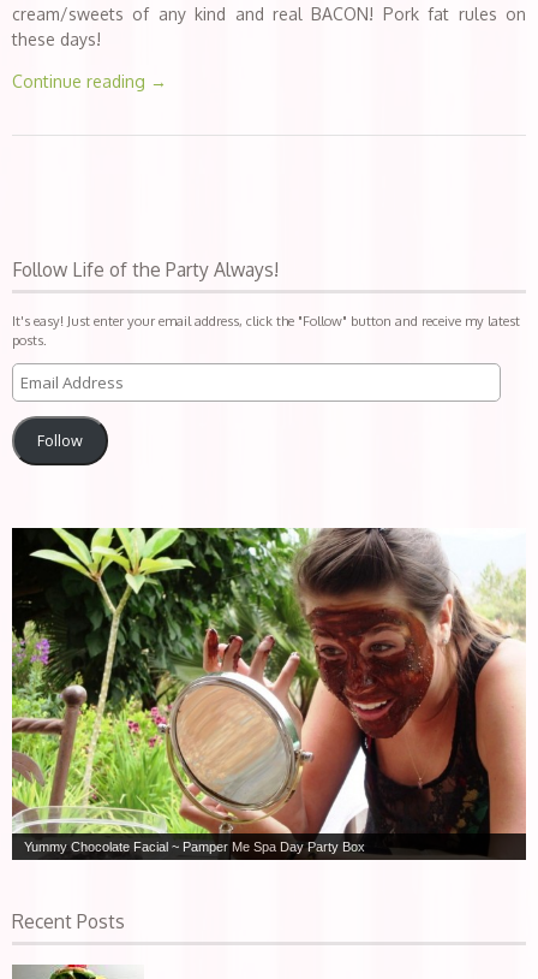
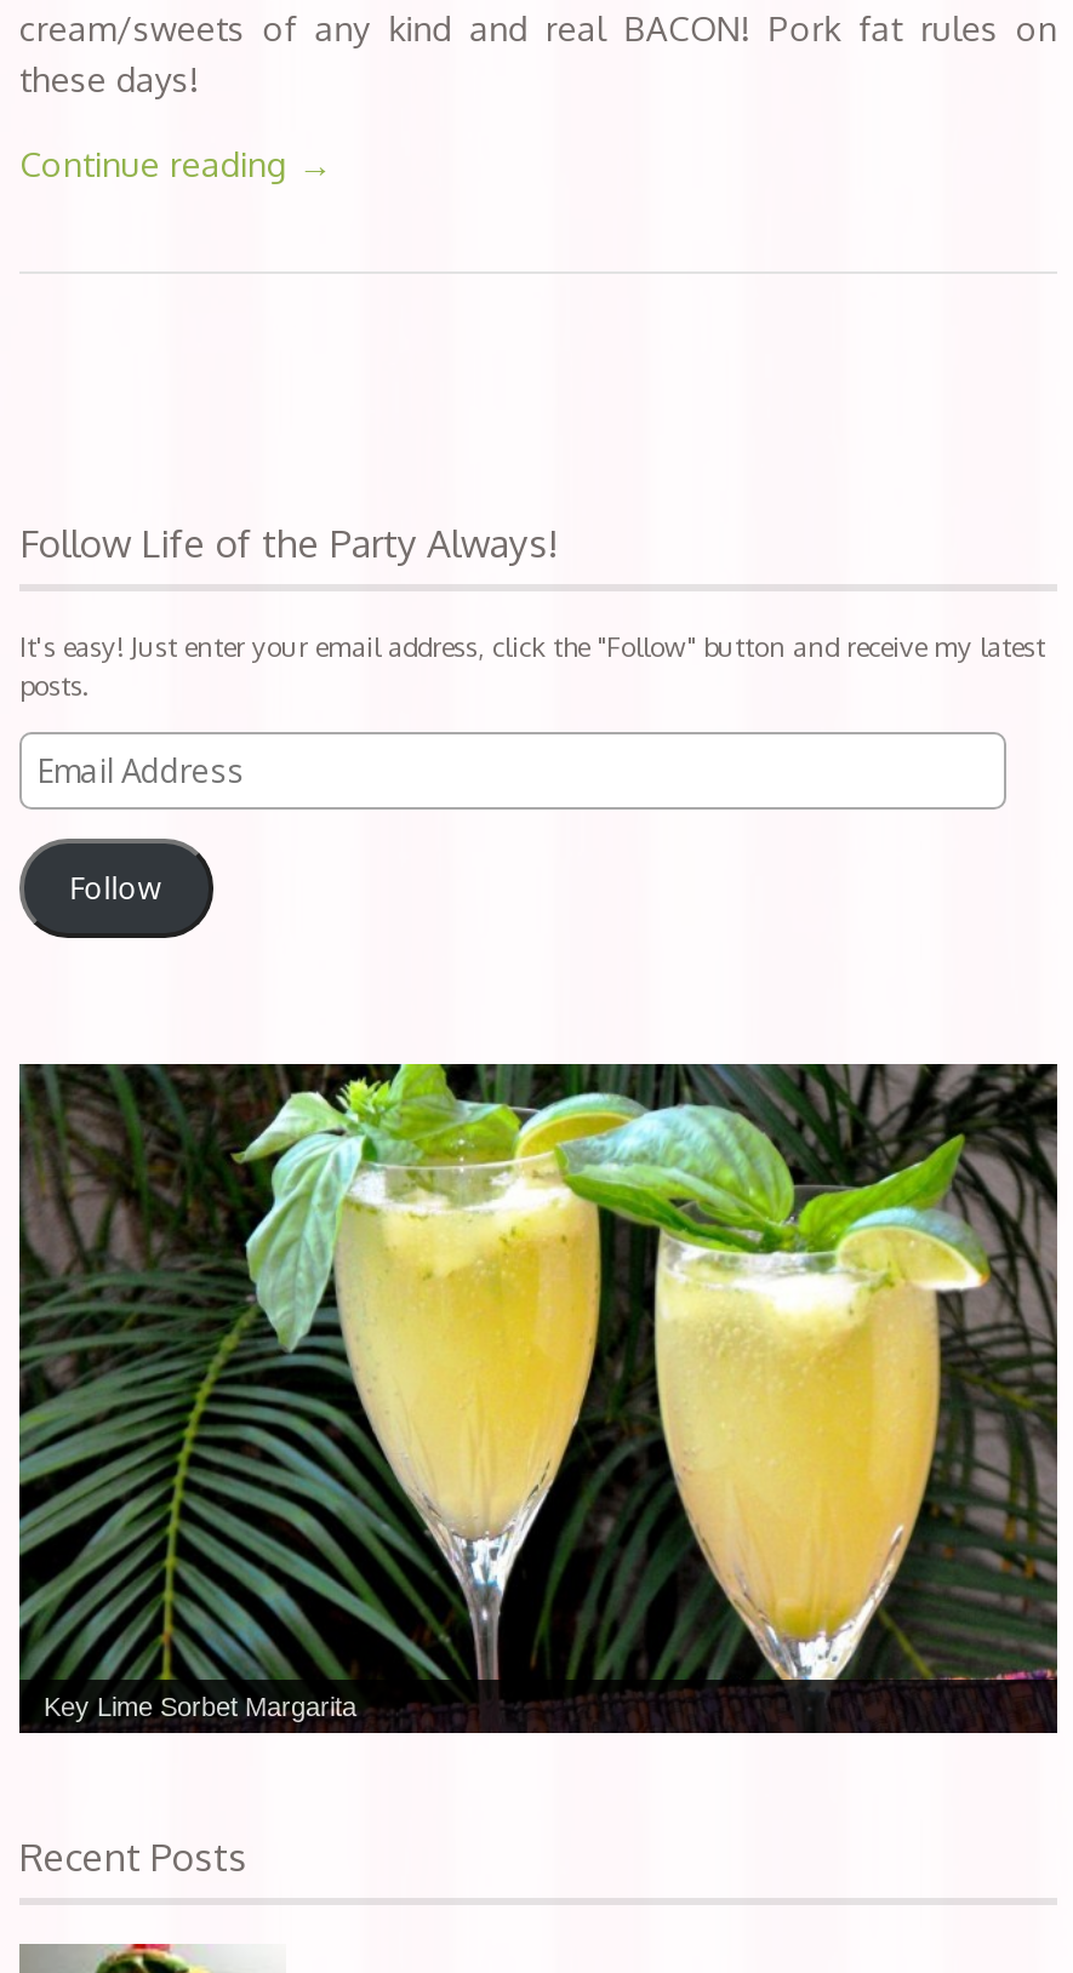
- [image]
- Yummy Chocolate Facial ~ Pamper Me Spa Day Party Box
+ [image]
+ Key Lime Sorbet Margarita
